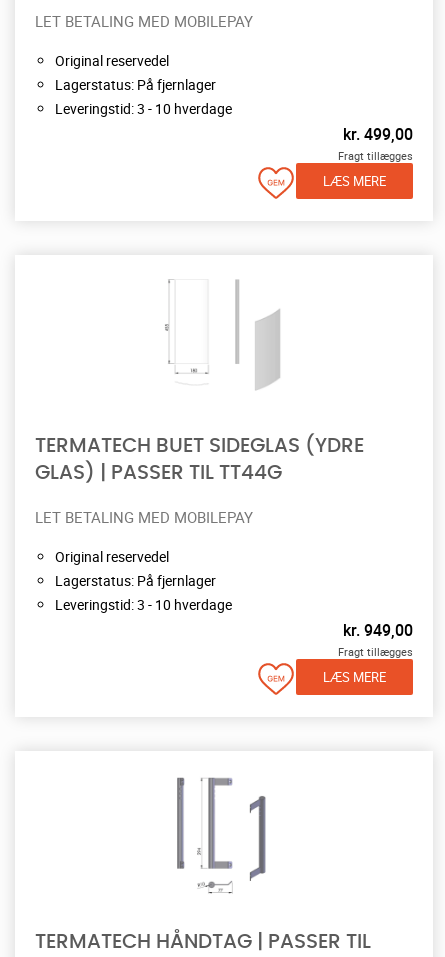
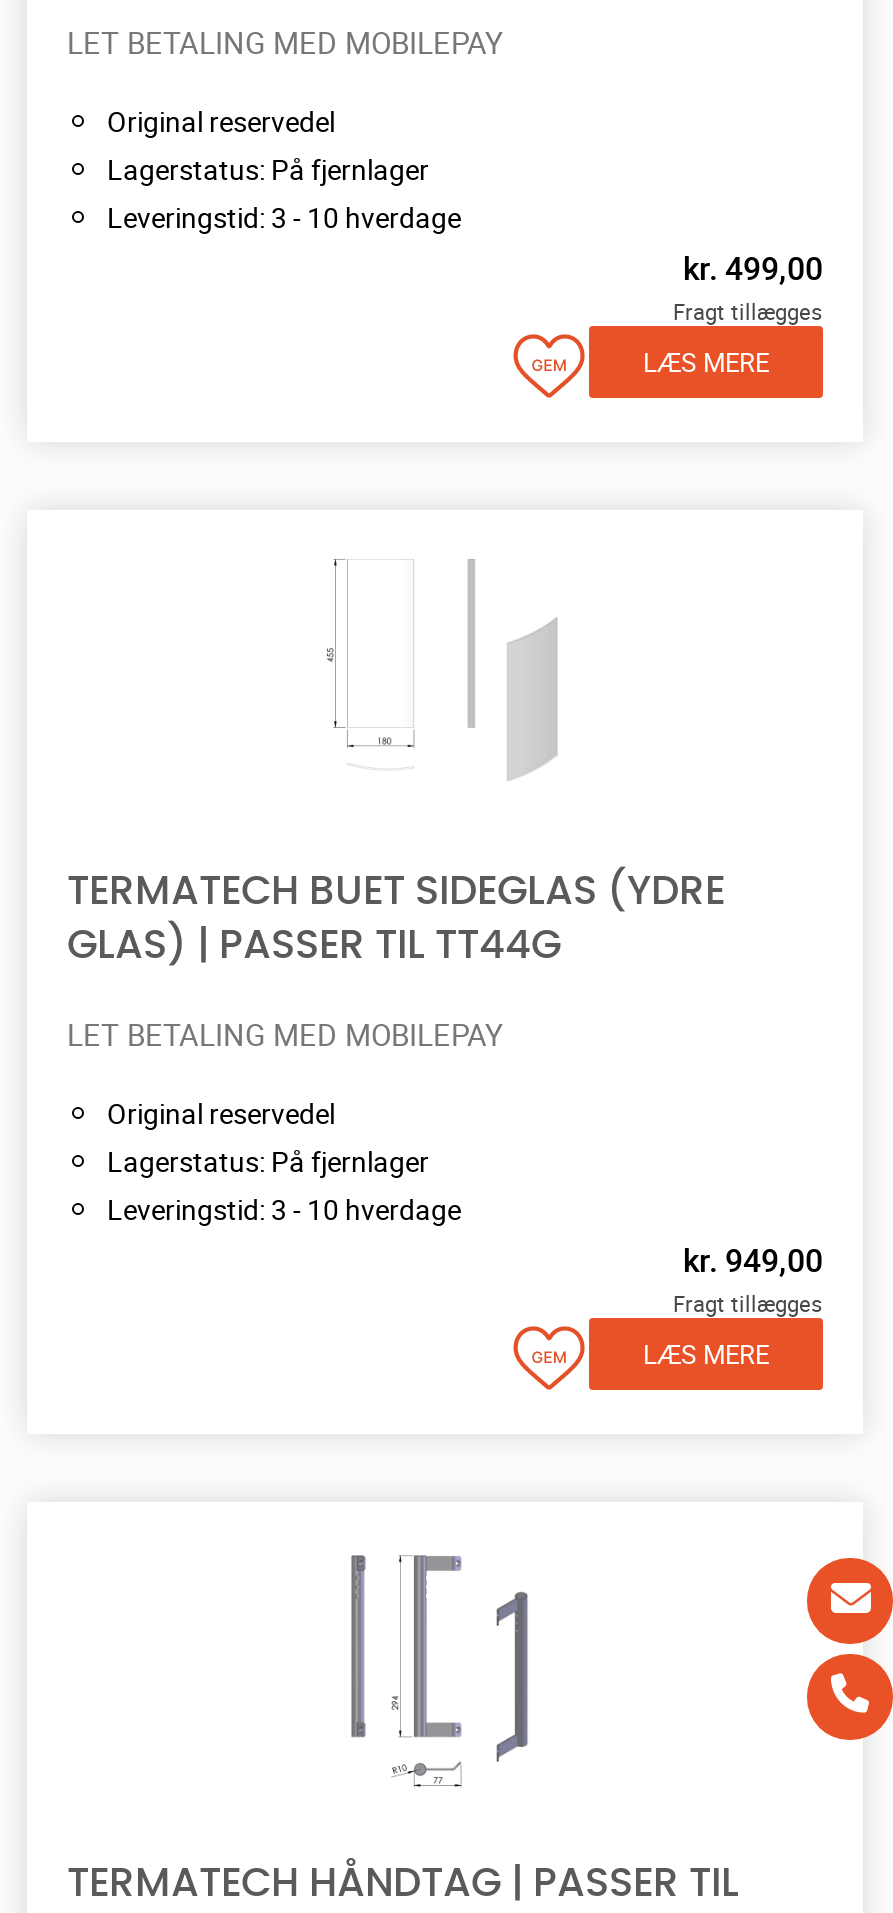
+ [image]
